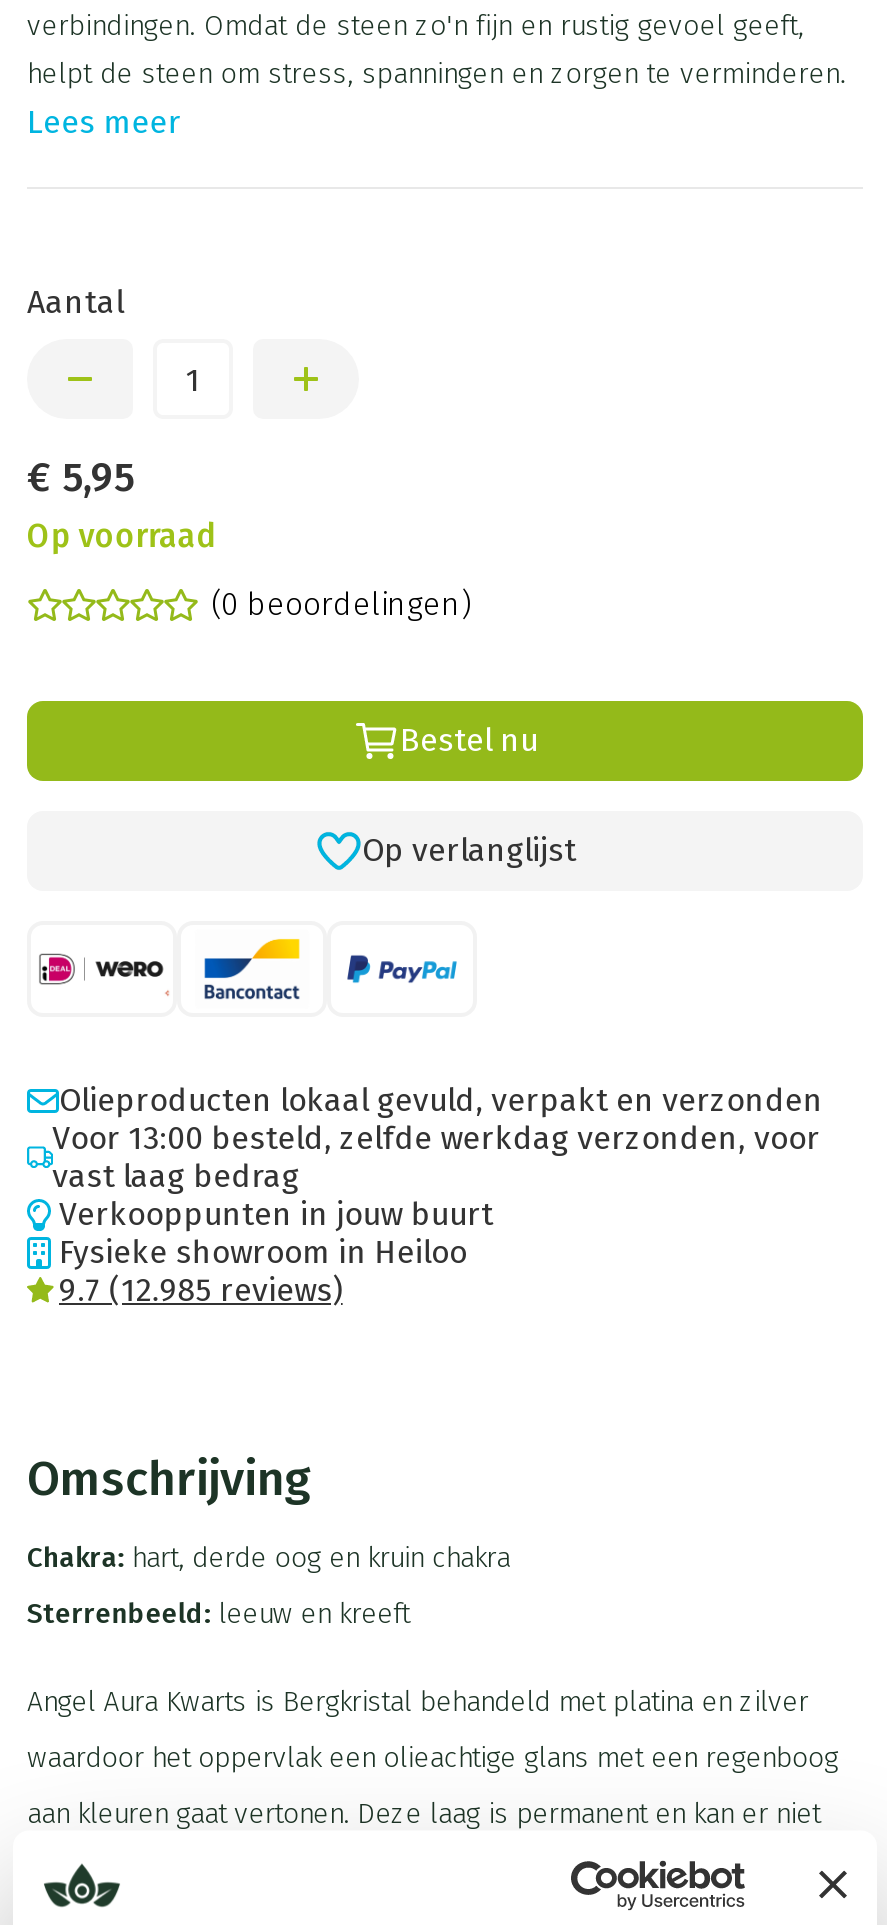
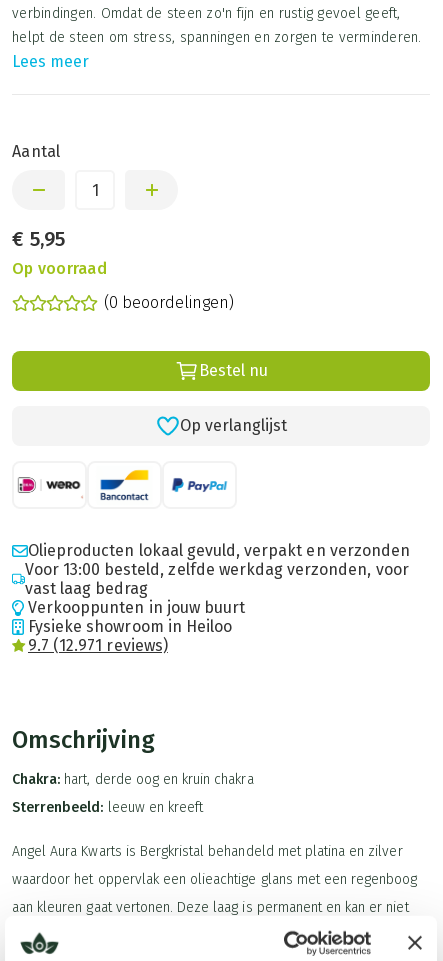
- 9.7 (12.985 reviews)
+ 9.7 (12.971 reviews)
